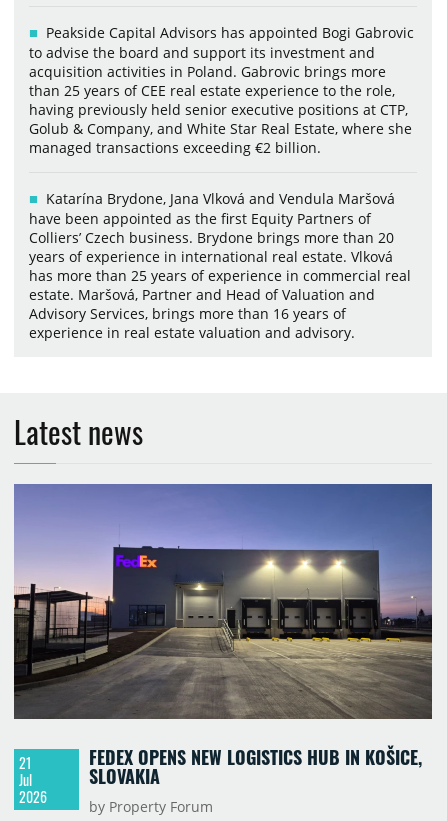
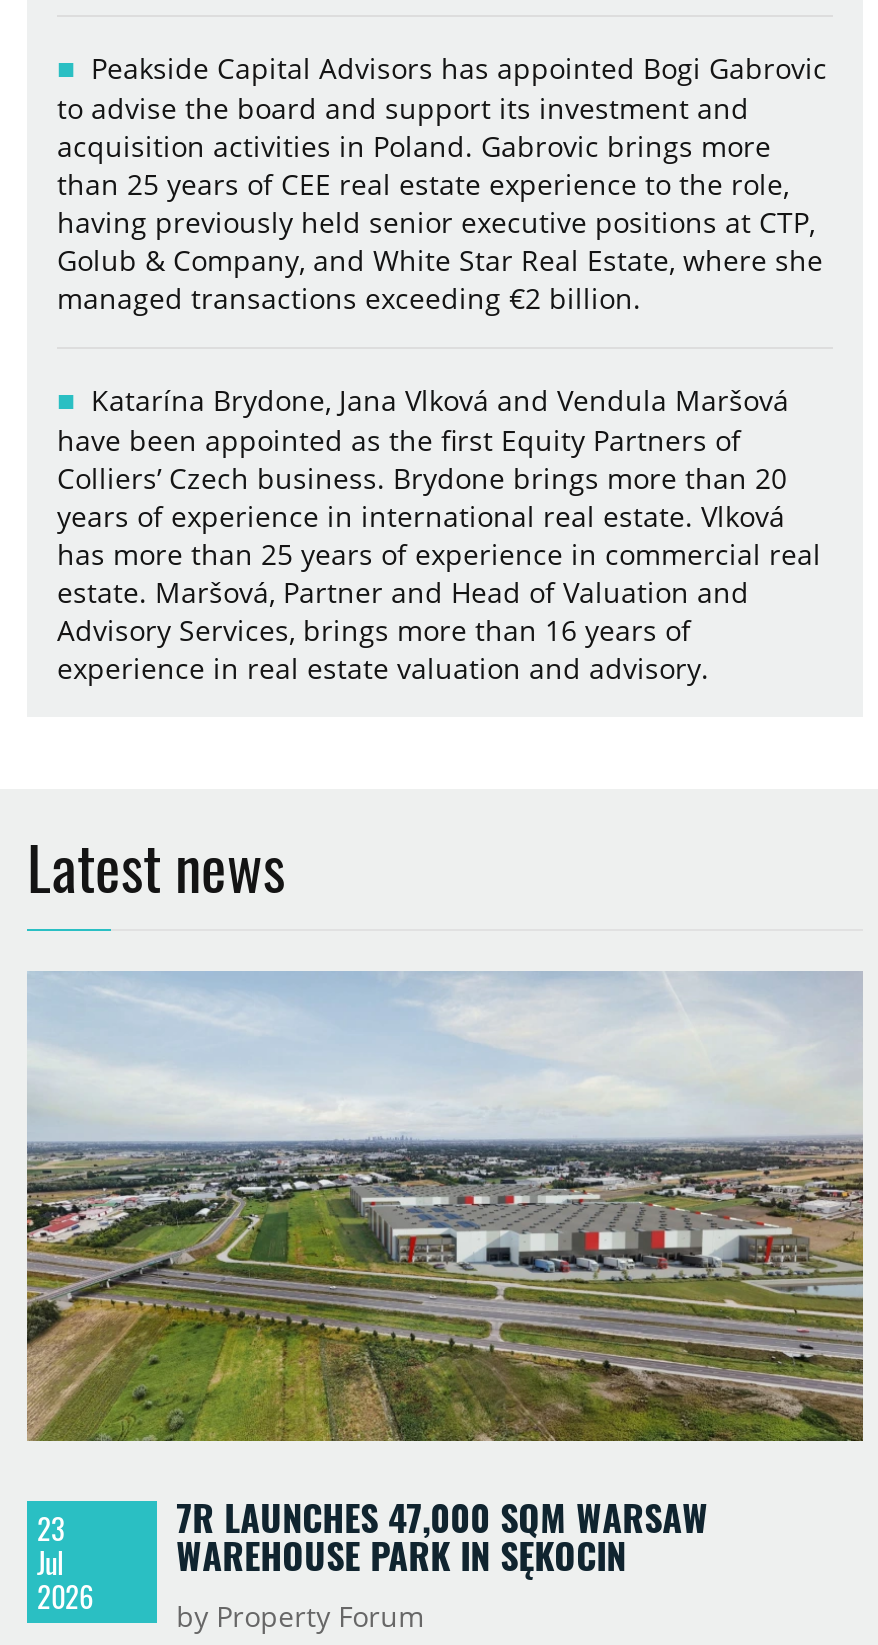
- [image]
- FEDEX OPENS NEW LOGISTICS HUB IN KOŠICE,
- SLOVAKIA
+ [image]
+ 7R LAUNCHES 47,000 SQM WARSAW
+ WAREHOUSE PARK IN SĘKOCIN

- 21
+ 23
